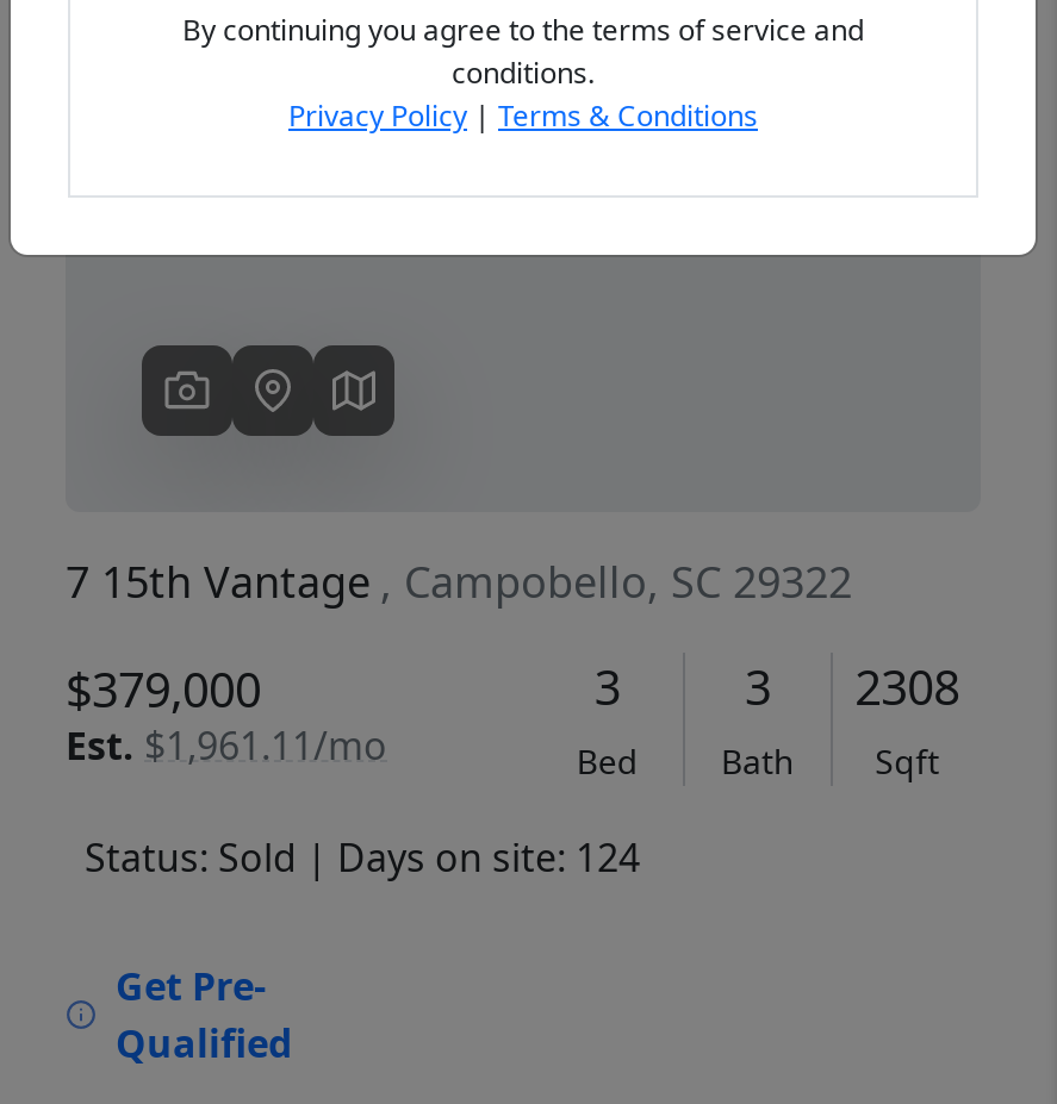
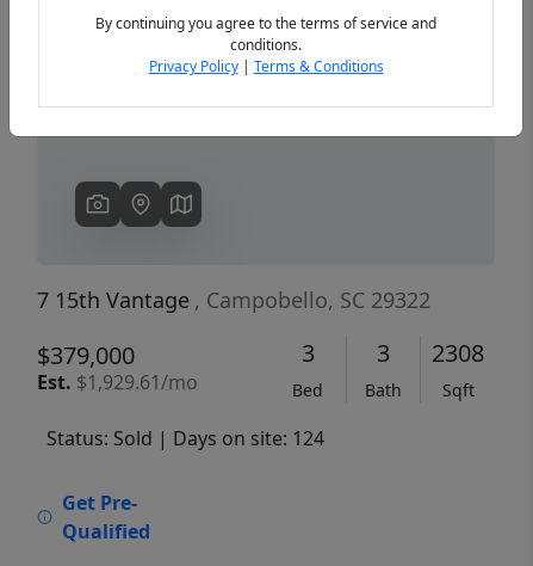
- Est. $1,961.11/mo
+ Est. $1,929.61/mo
